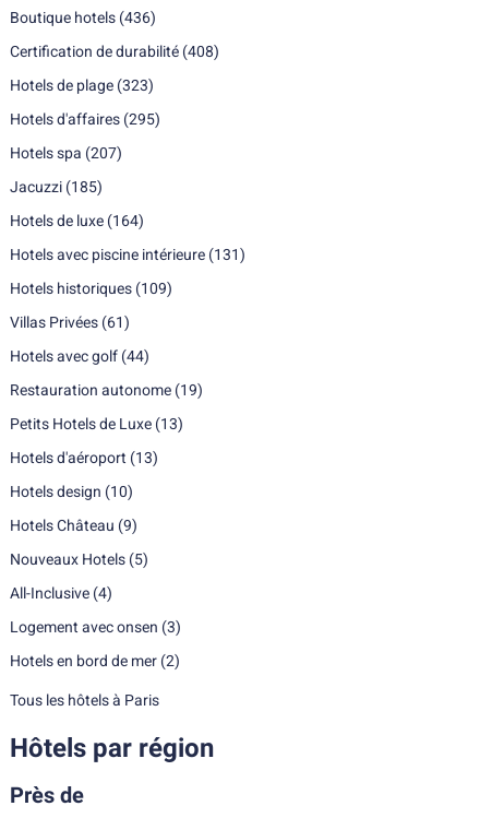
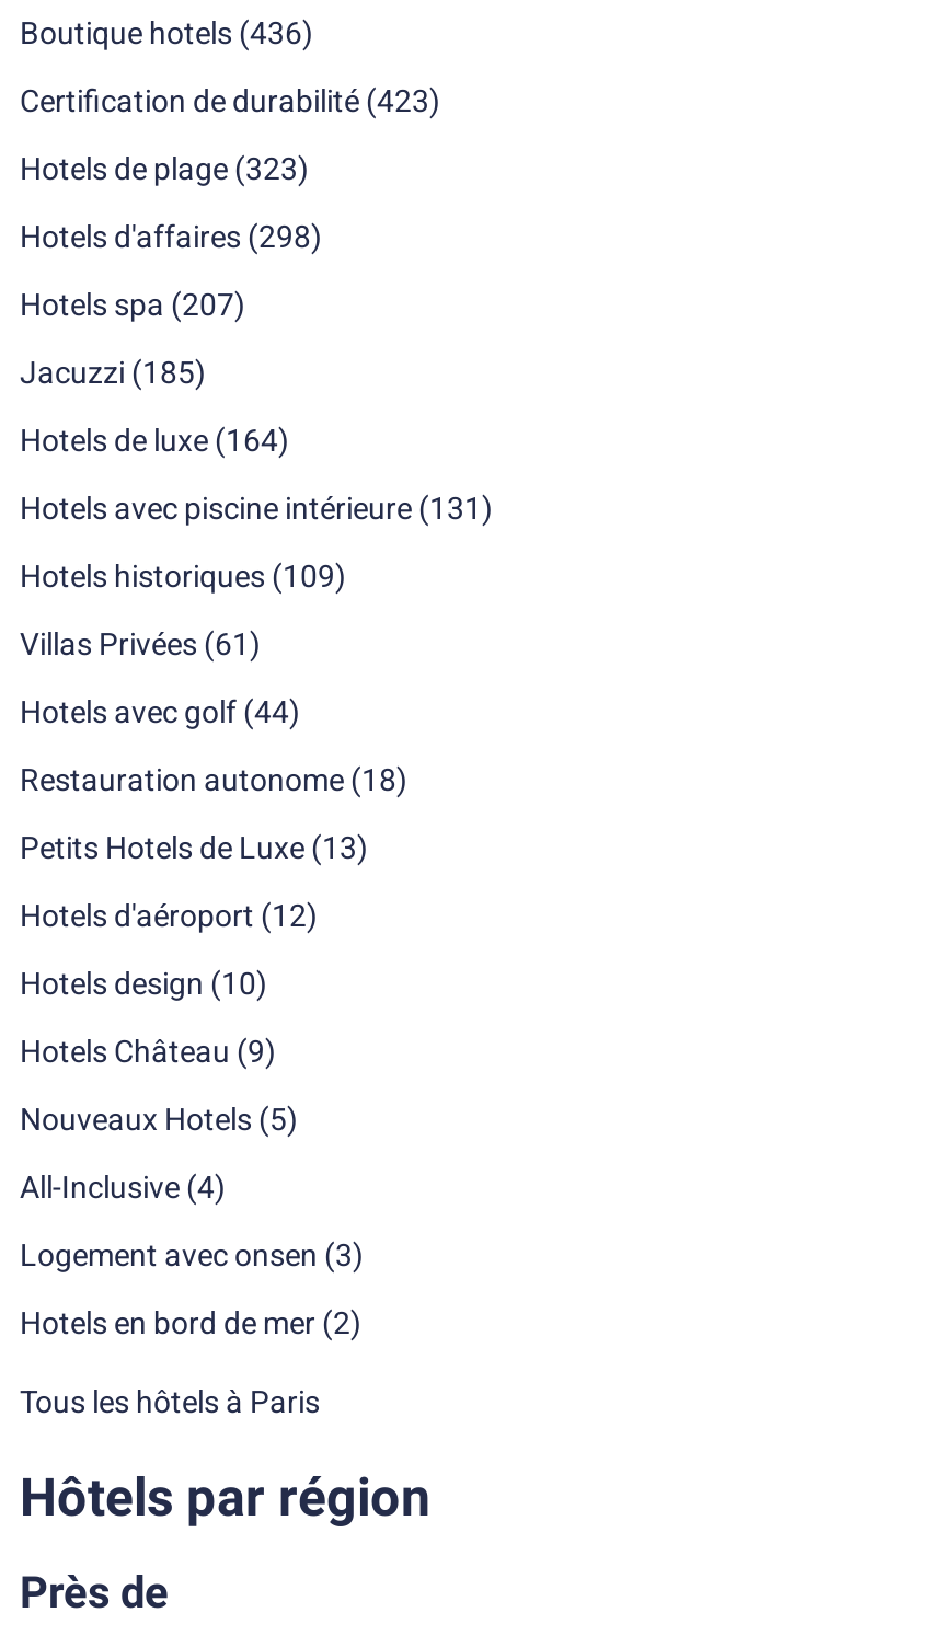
- Certification de durabilité (408)
+ Certification de durabilité (423)

- Hotels d'affaires (295)
+ Hotels d'affaires (298)

- Restauration autonome (19)
+ Restauration autonome (18)

- Hotels d'aéroport (13)
+ Hotels d'aéroport (12)
